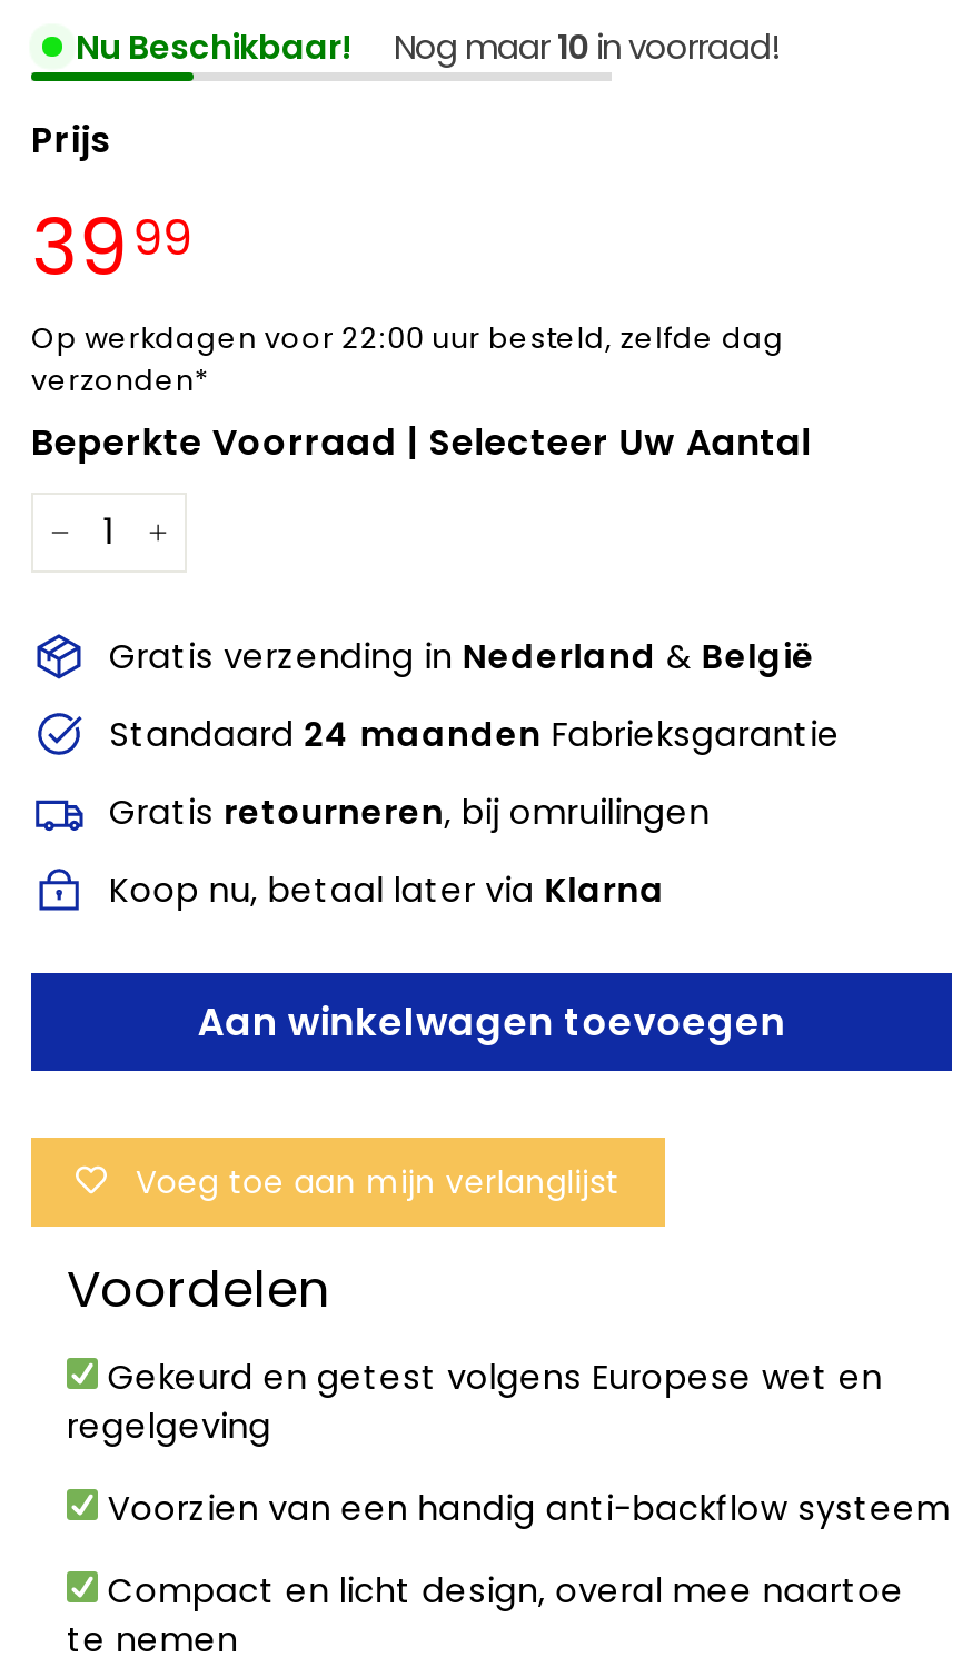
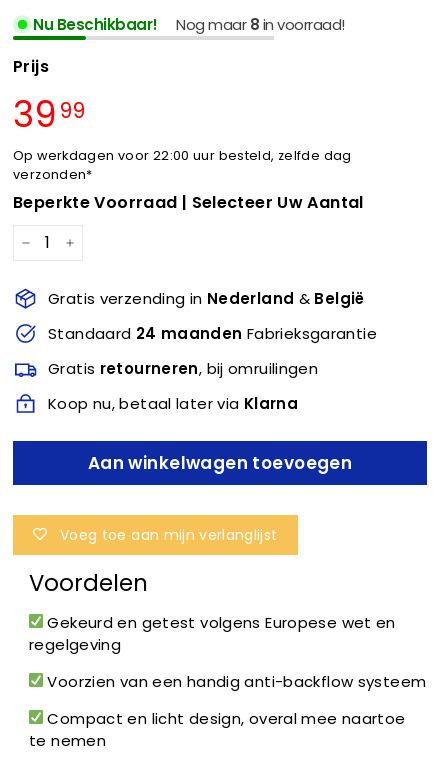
- Nog maar10 in voorraad!
+ Nog maar8 in voorraad!
